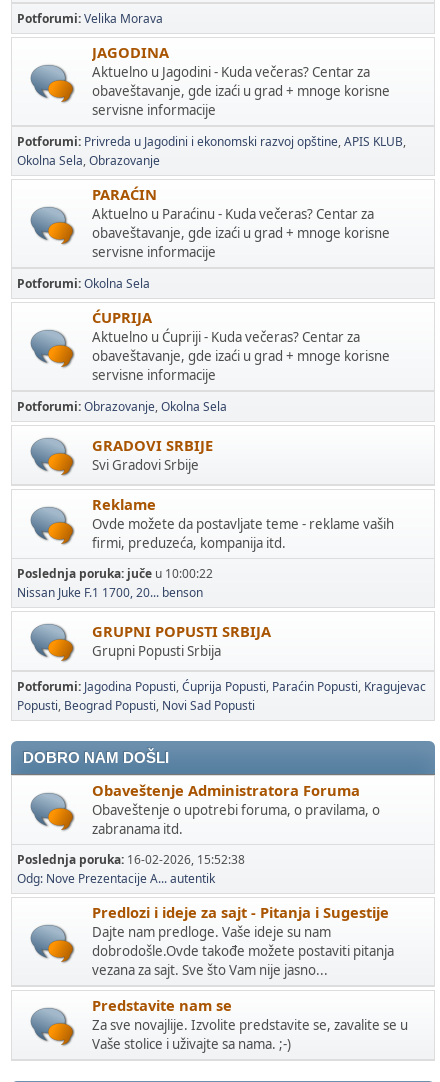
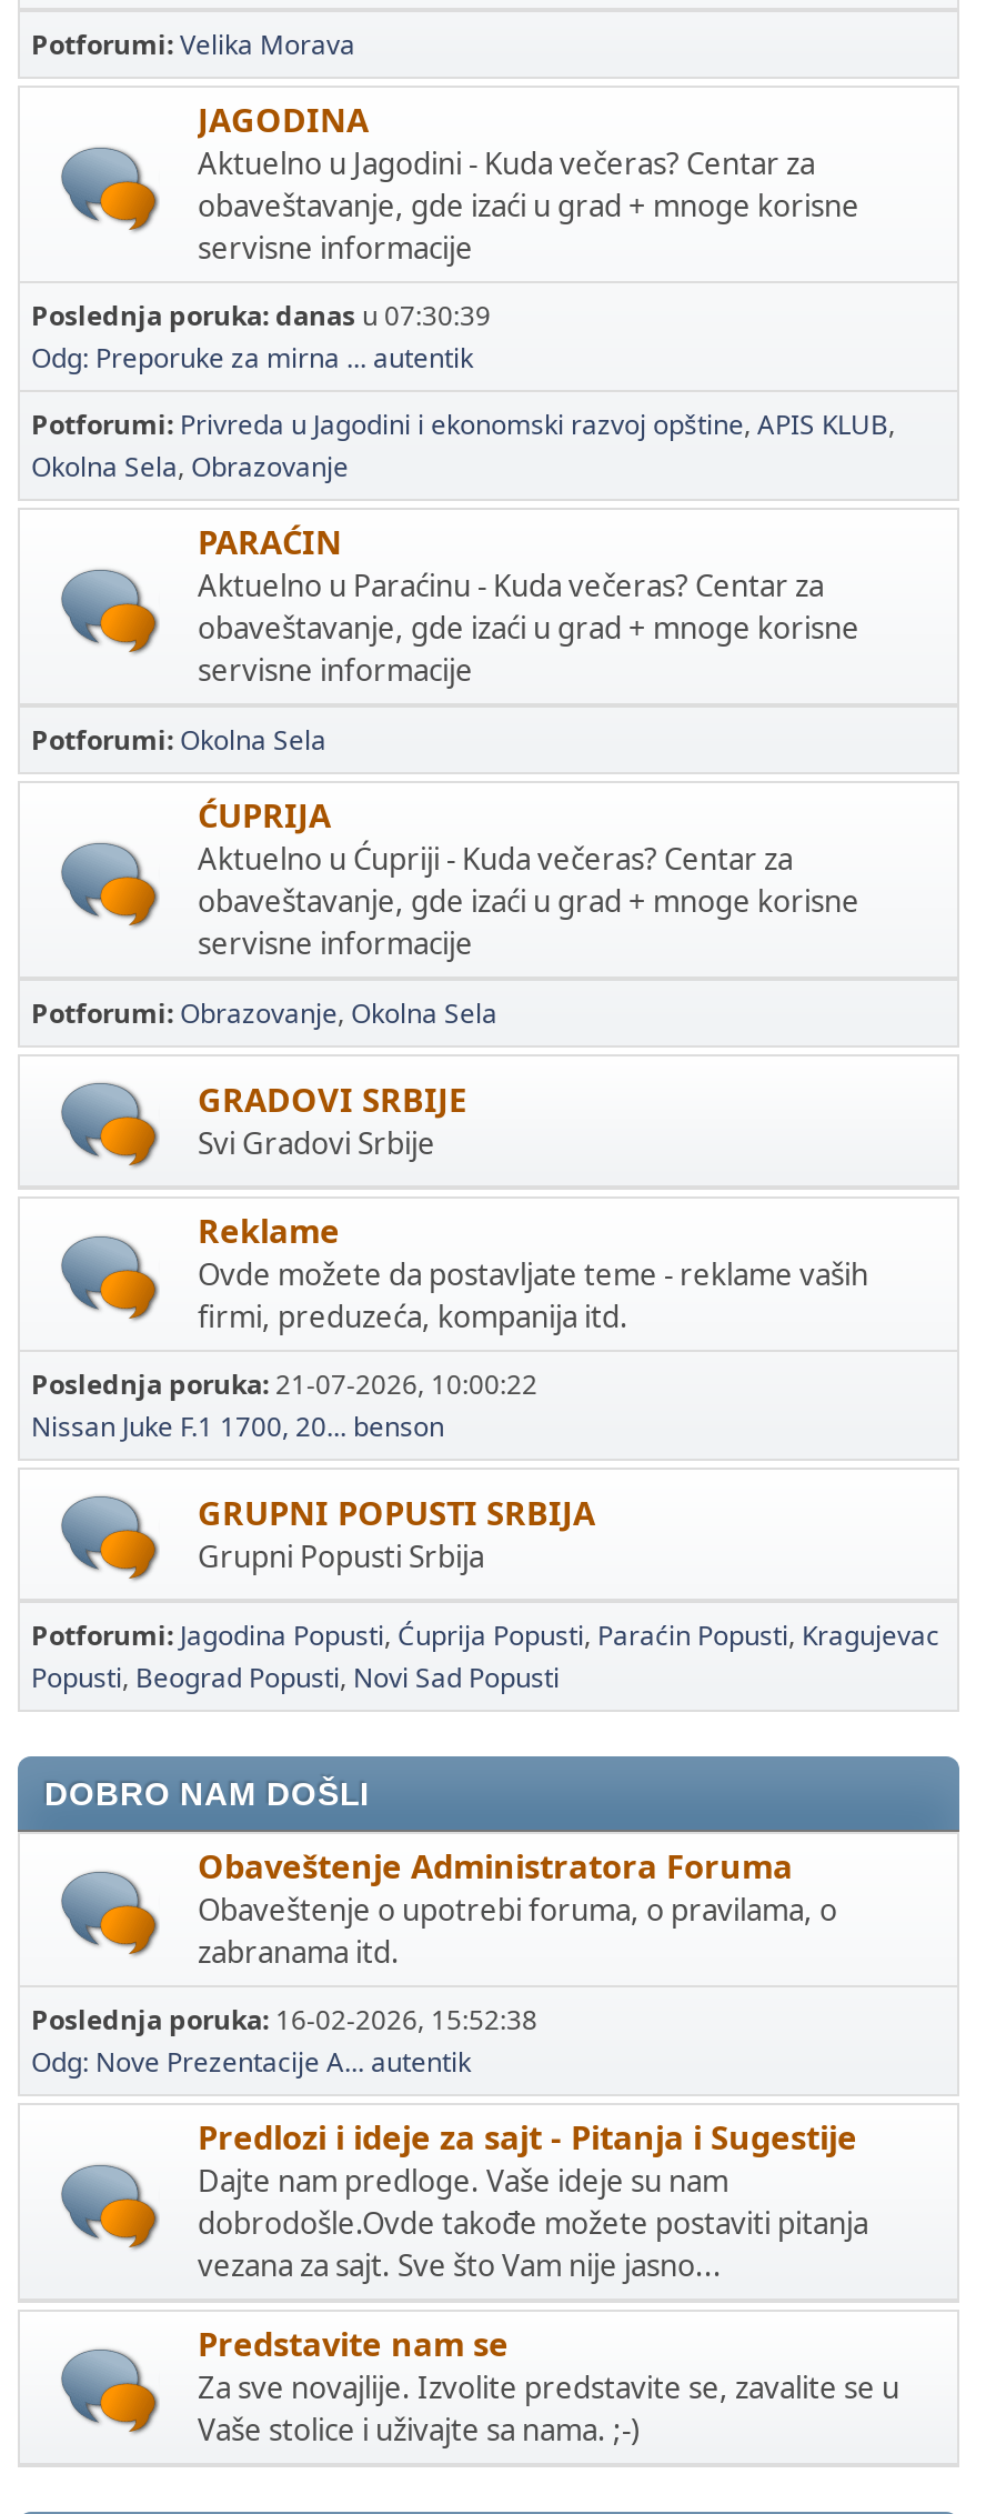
+ Poslednja poruka: danas u 07:30:39
+ Odg: Preporuke za mirna ... autentik

- Poslednja poruka: juče u 10:00:22
+ Poslednja poruka: 21-07-2026, 10:00:22
